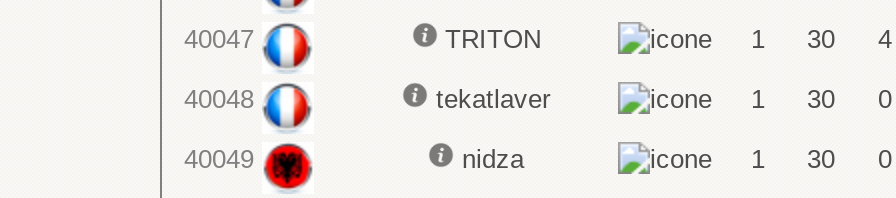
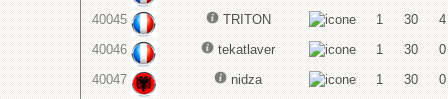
- 40047
+ 40045

- 40048
+ 40046

- 40049
+ 40047
